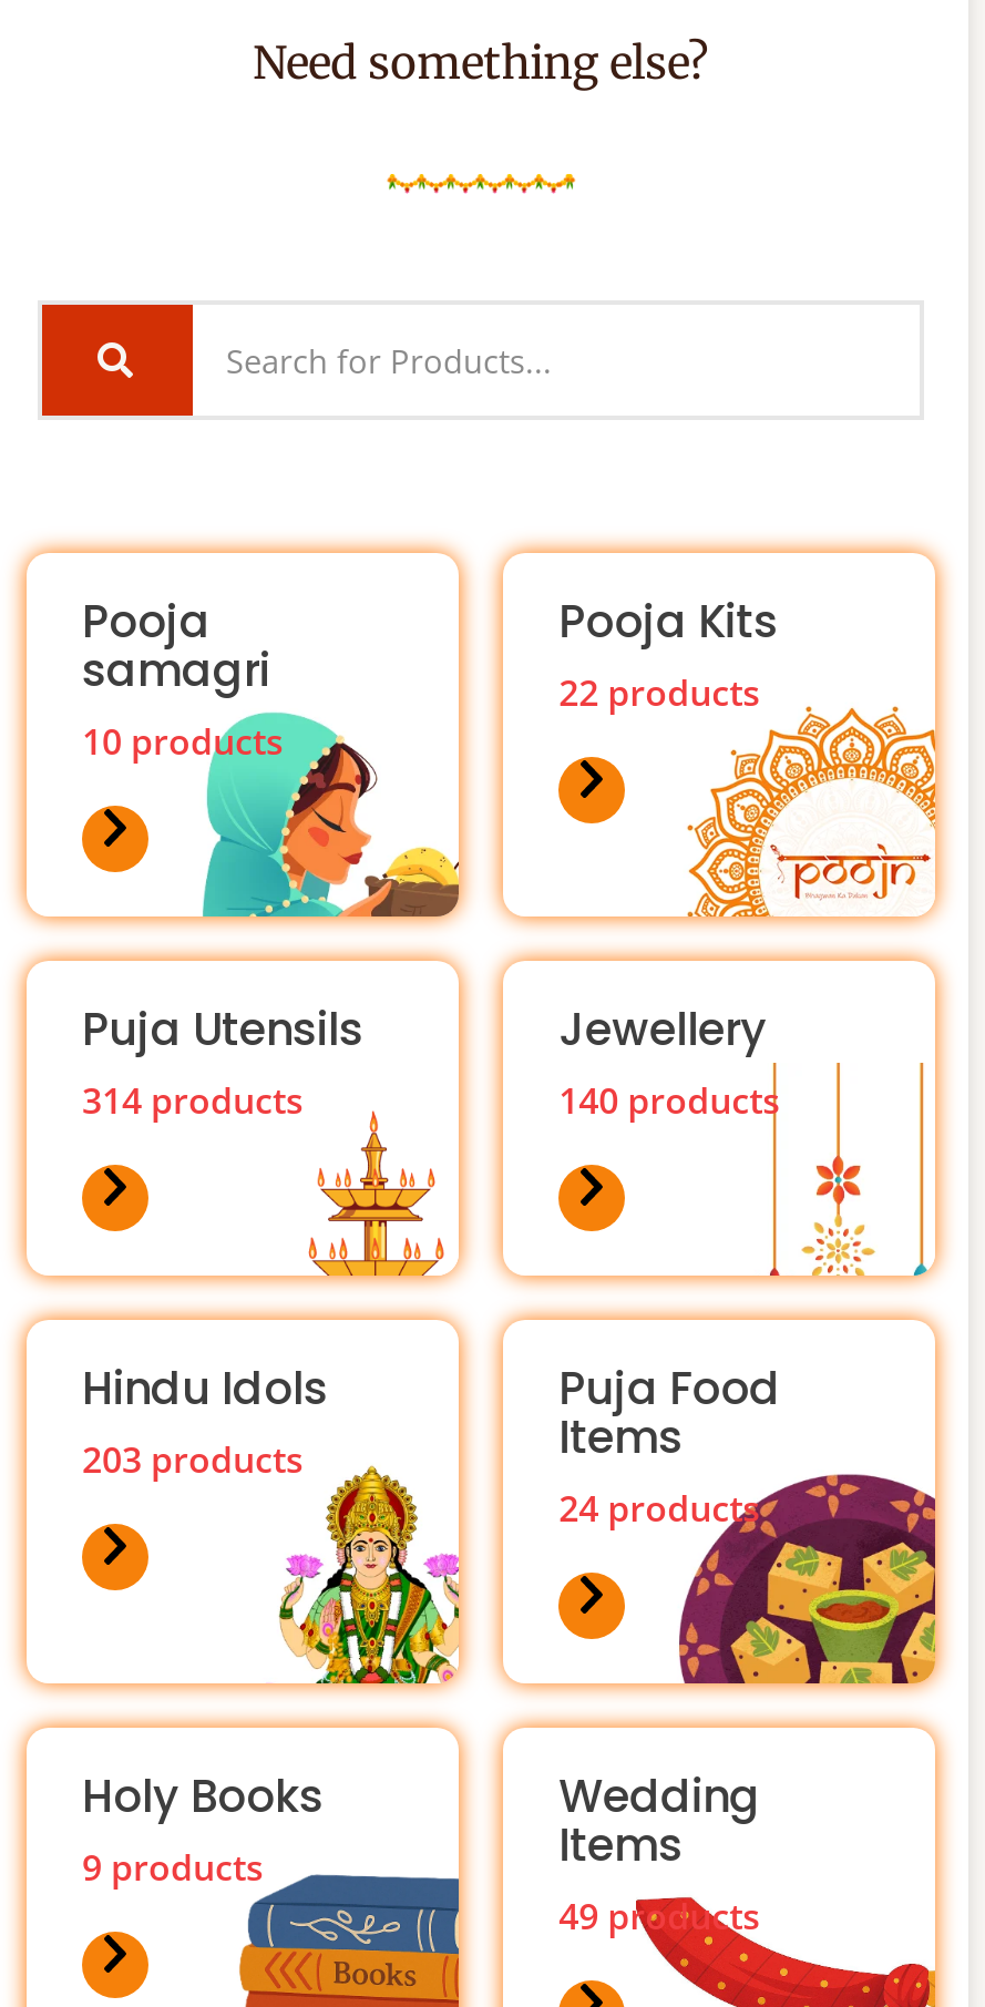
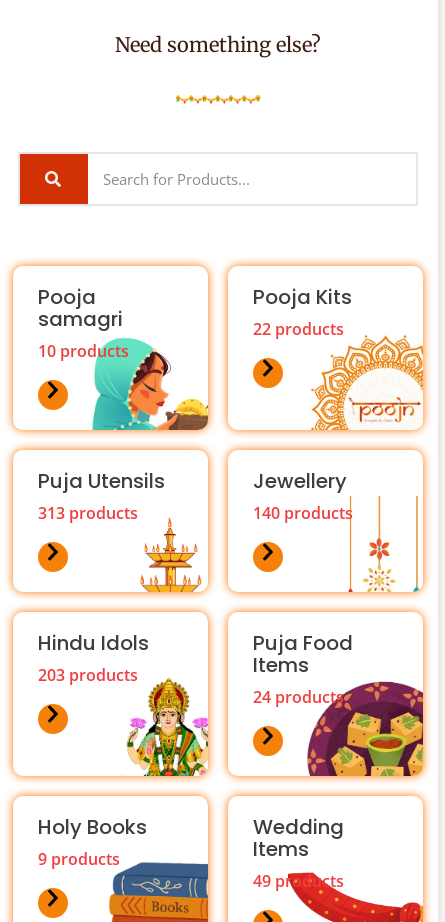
- 314 products
+ 313 products
